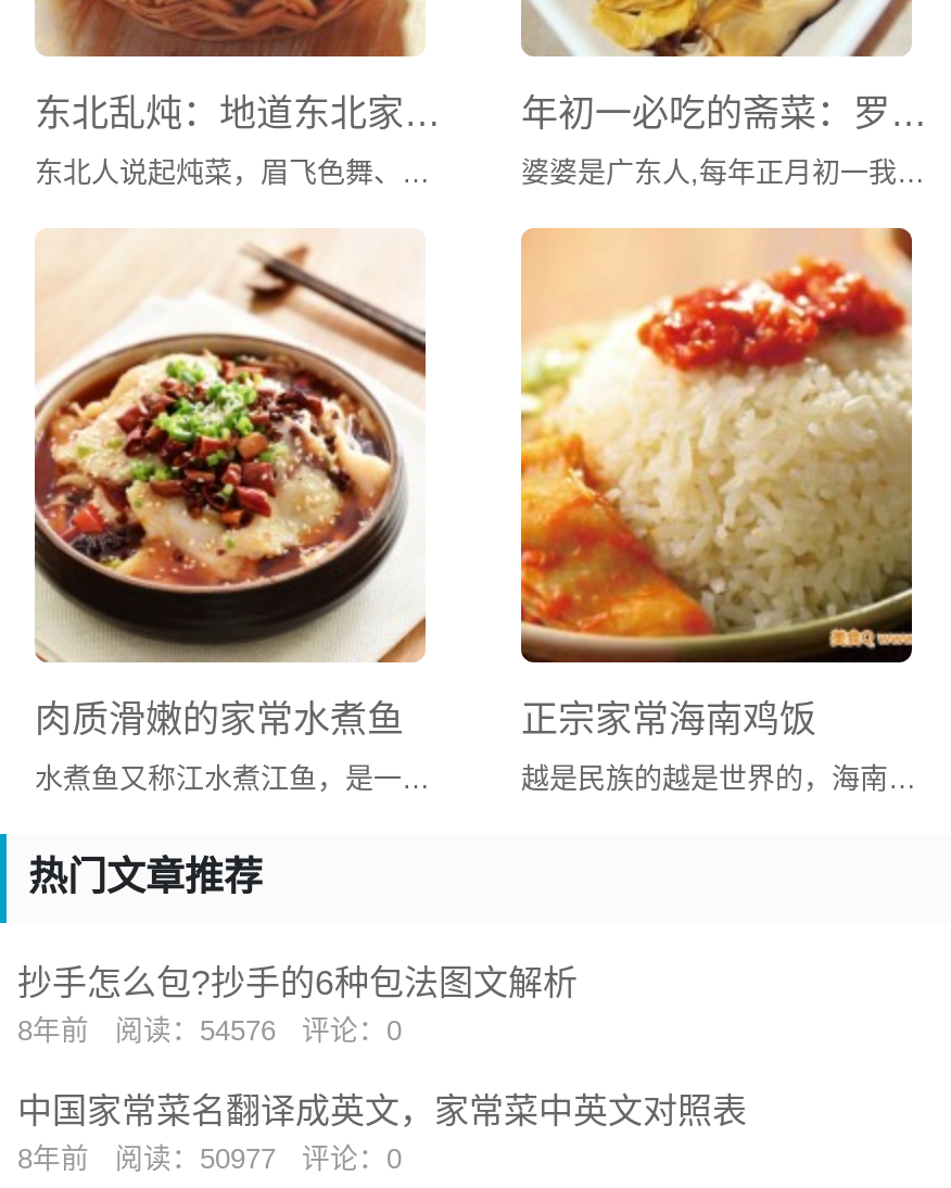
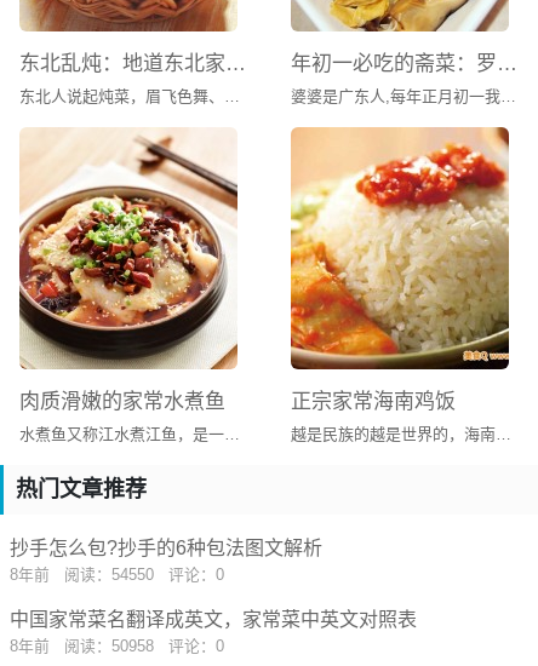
- 8年前 阅读：54576 评论：0
+ 8年前 阅读：54550 评论：0

- 8年前 阅读：50977 评论：0
+ 8年前 阅读：50958 评论：0
